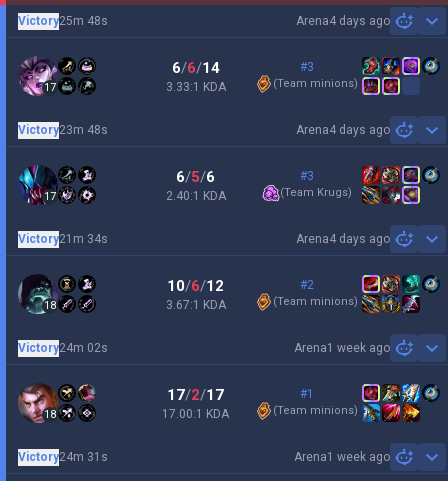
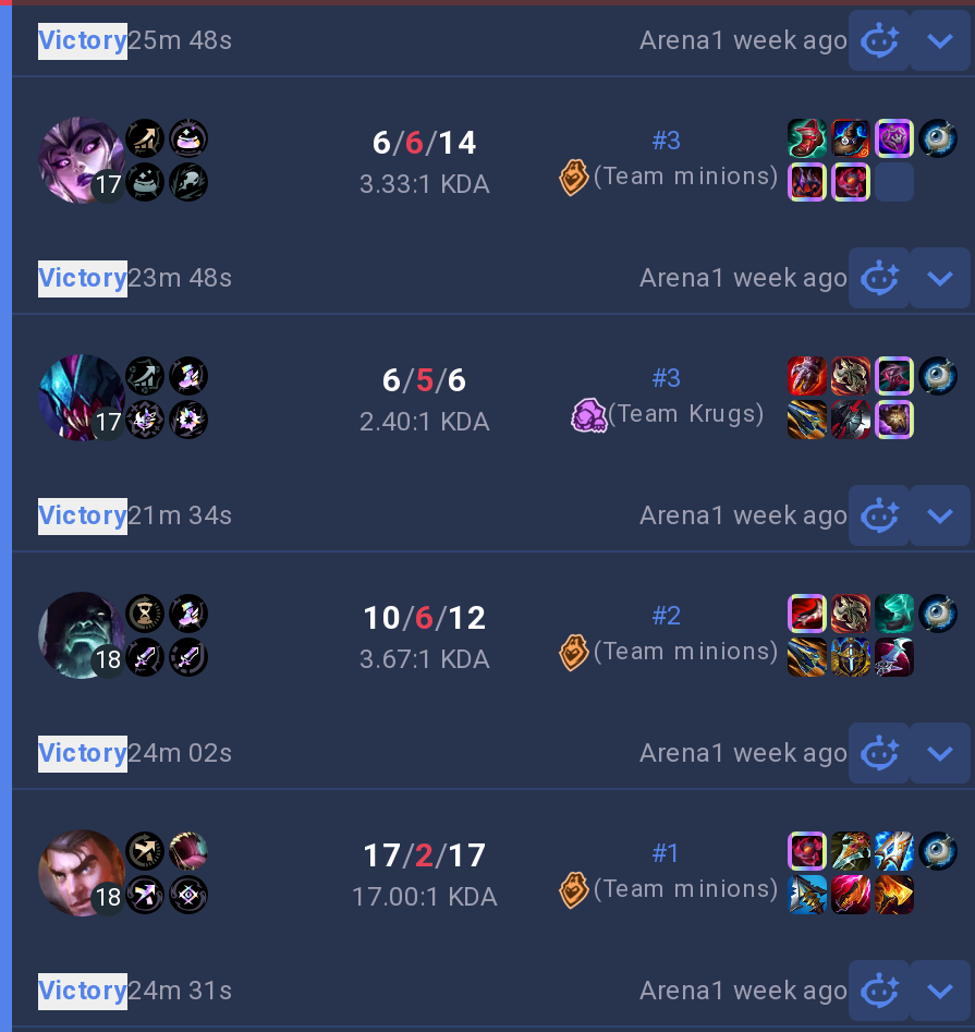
- Arena4 days ago
+ Arena1 week ago

- Arena4 days ago
+ Arena1 week ago

- Arena4 days ago
+ Arena1 week ago
